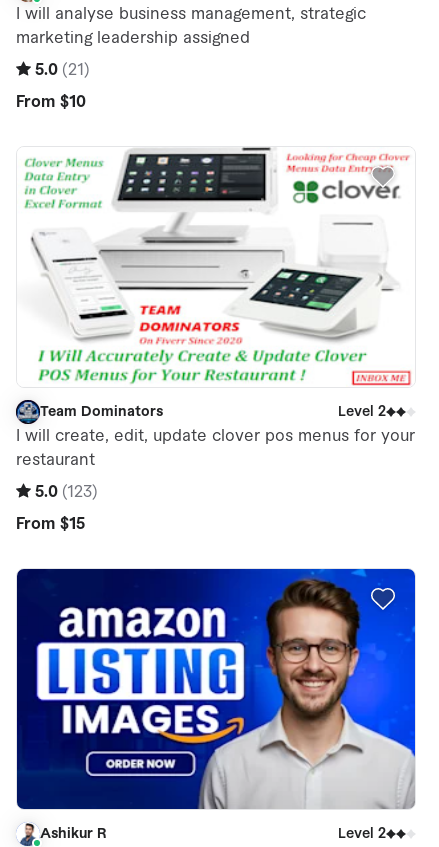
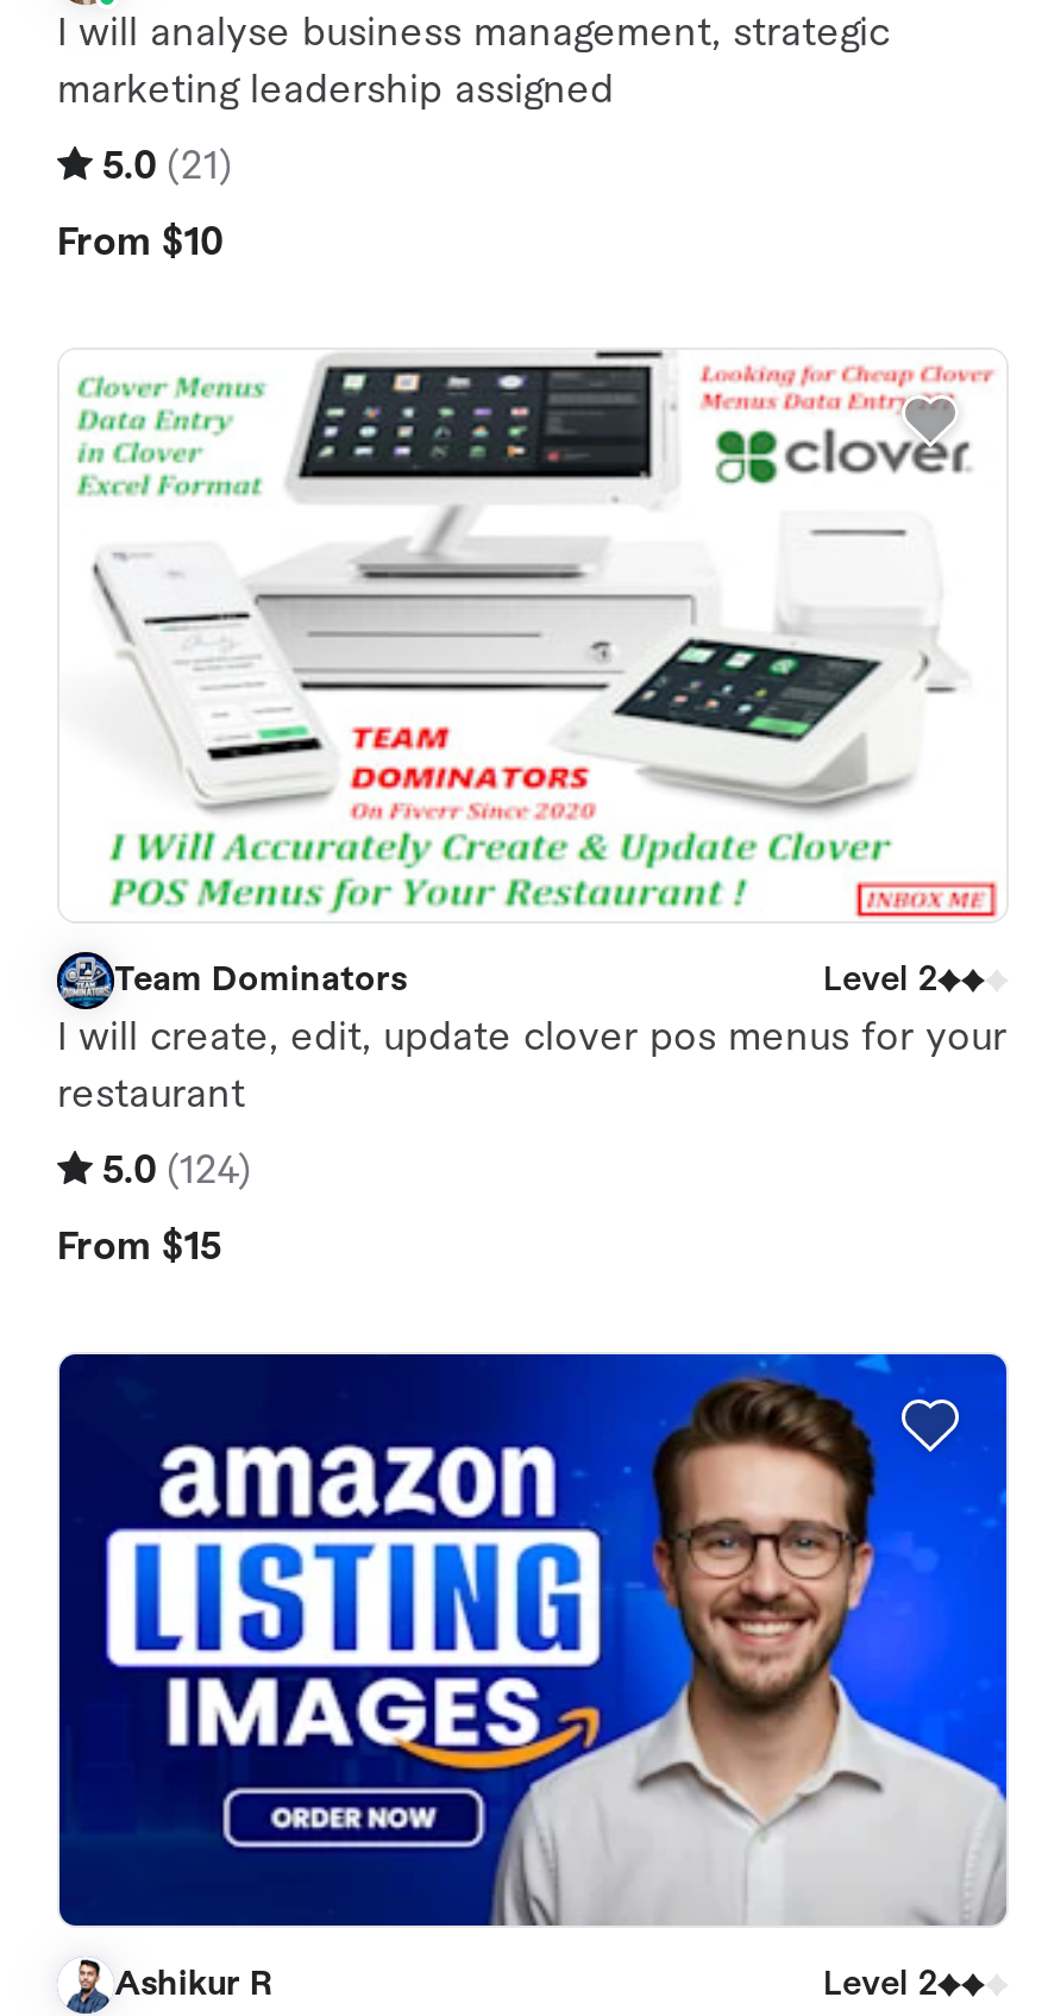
- 5.0 (123)
+ 5.0 (124)
